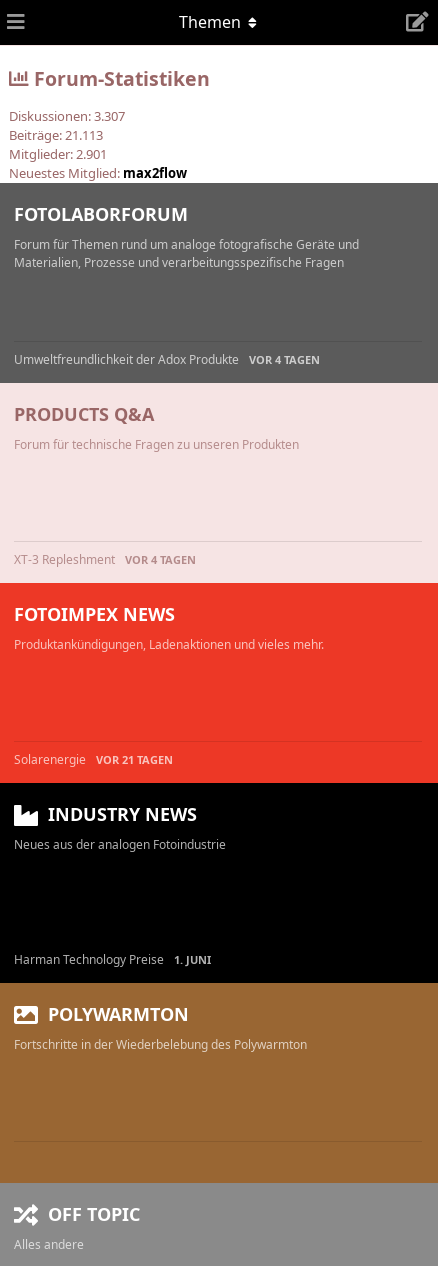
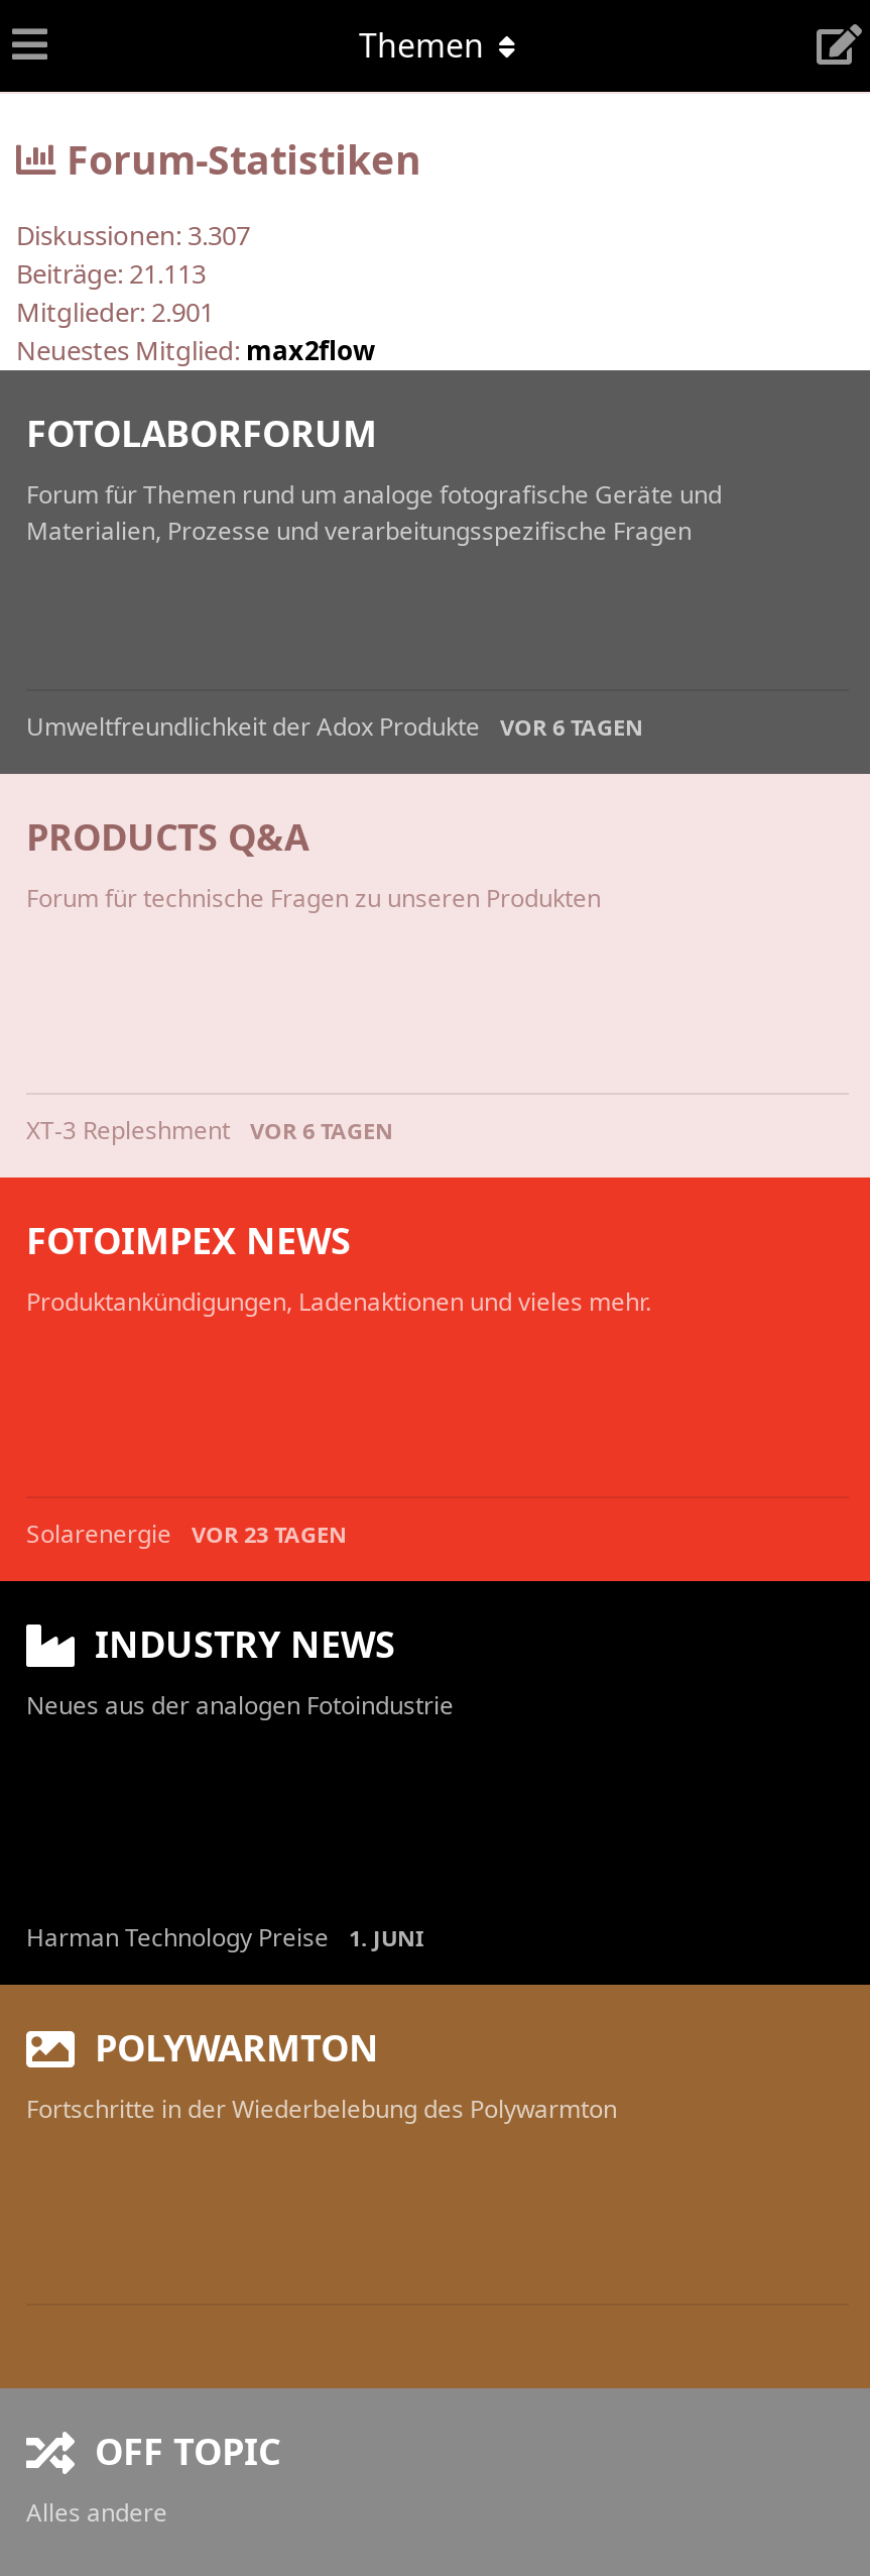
- Umweltfreundlichkeit der Adox Produkte VOR 4 TAGEN
+ Umweltfreundlichkeit der Adox Produkte VOR 6 TAGEN

- XT-3 Repleshment VOR 4 TAGEN
+ XT-3 Repleshment VOR 6 TAGEN

- Solarenergie VOR 21 TAGEN
+ Solarenergie VOR 23 TAGEN
